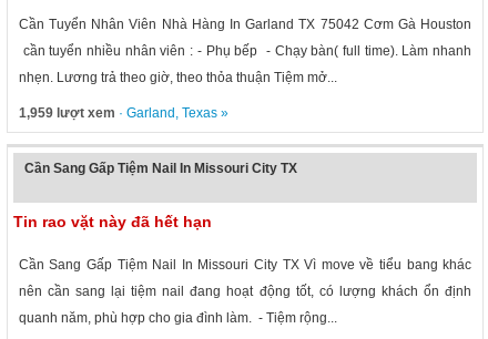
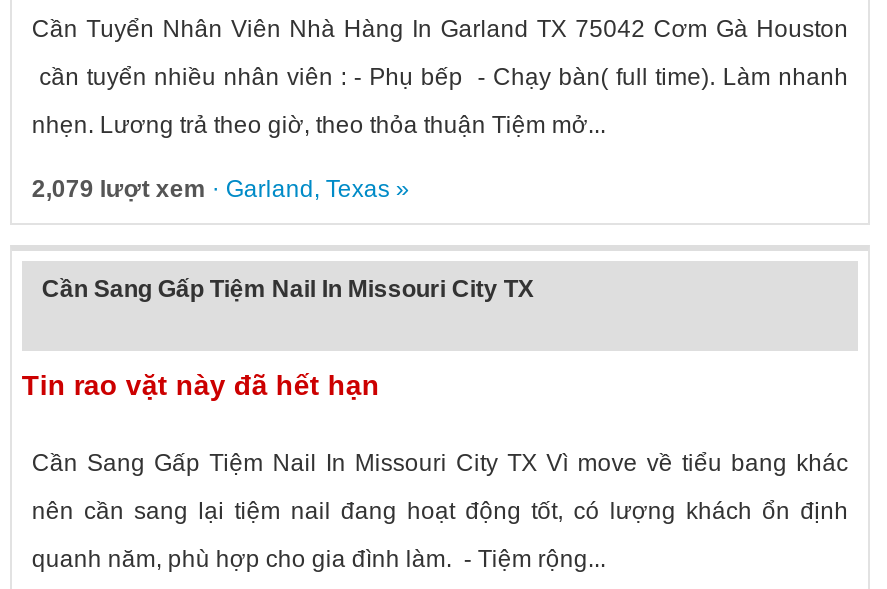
- 1,959 lượt xem · Garland, Texas»
+ 2,079 lượt xem · Garland, Texas»
